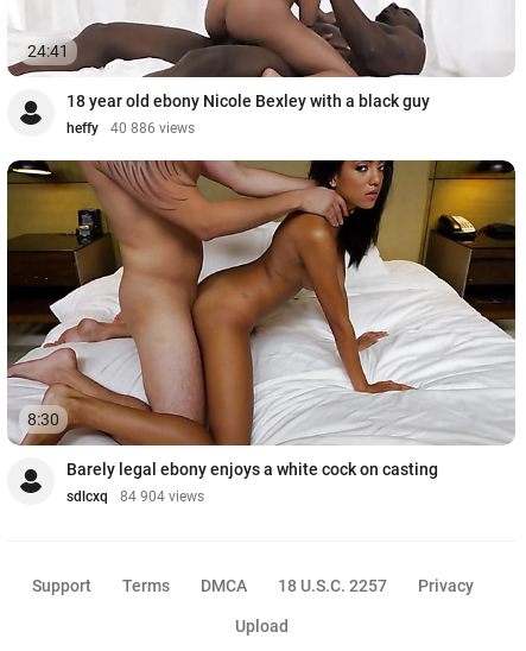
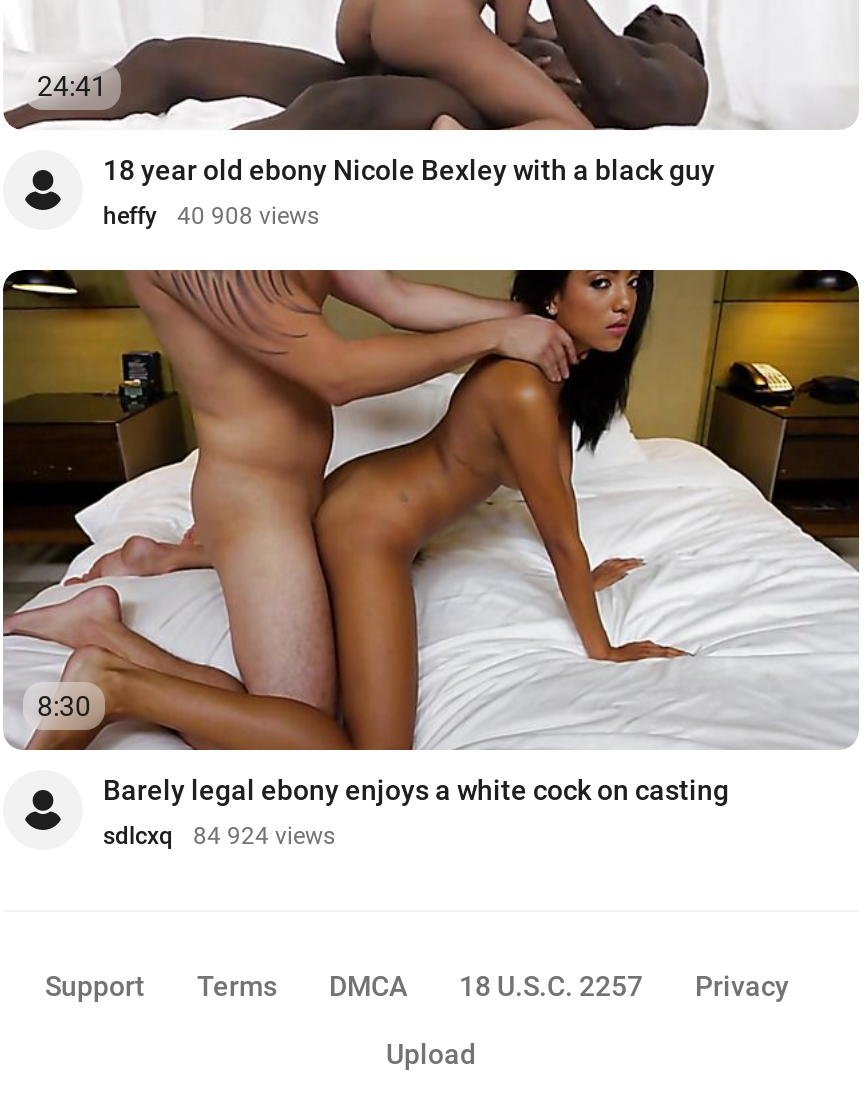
- heffy 40 886 views
+ heffy 40 908 views

- sdlcxq 84 904 views
+ sdlcxq 84 924 views
